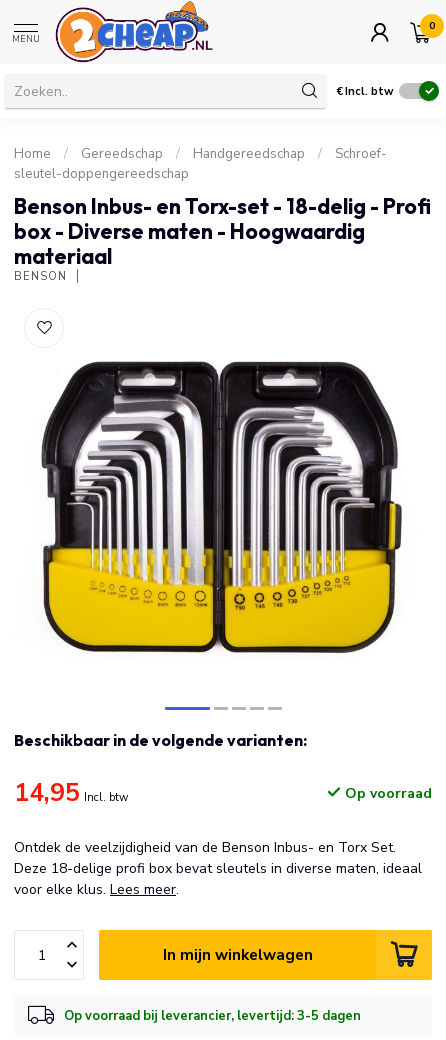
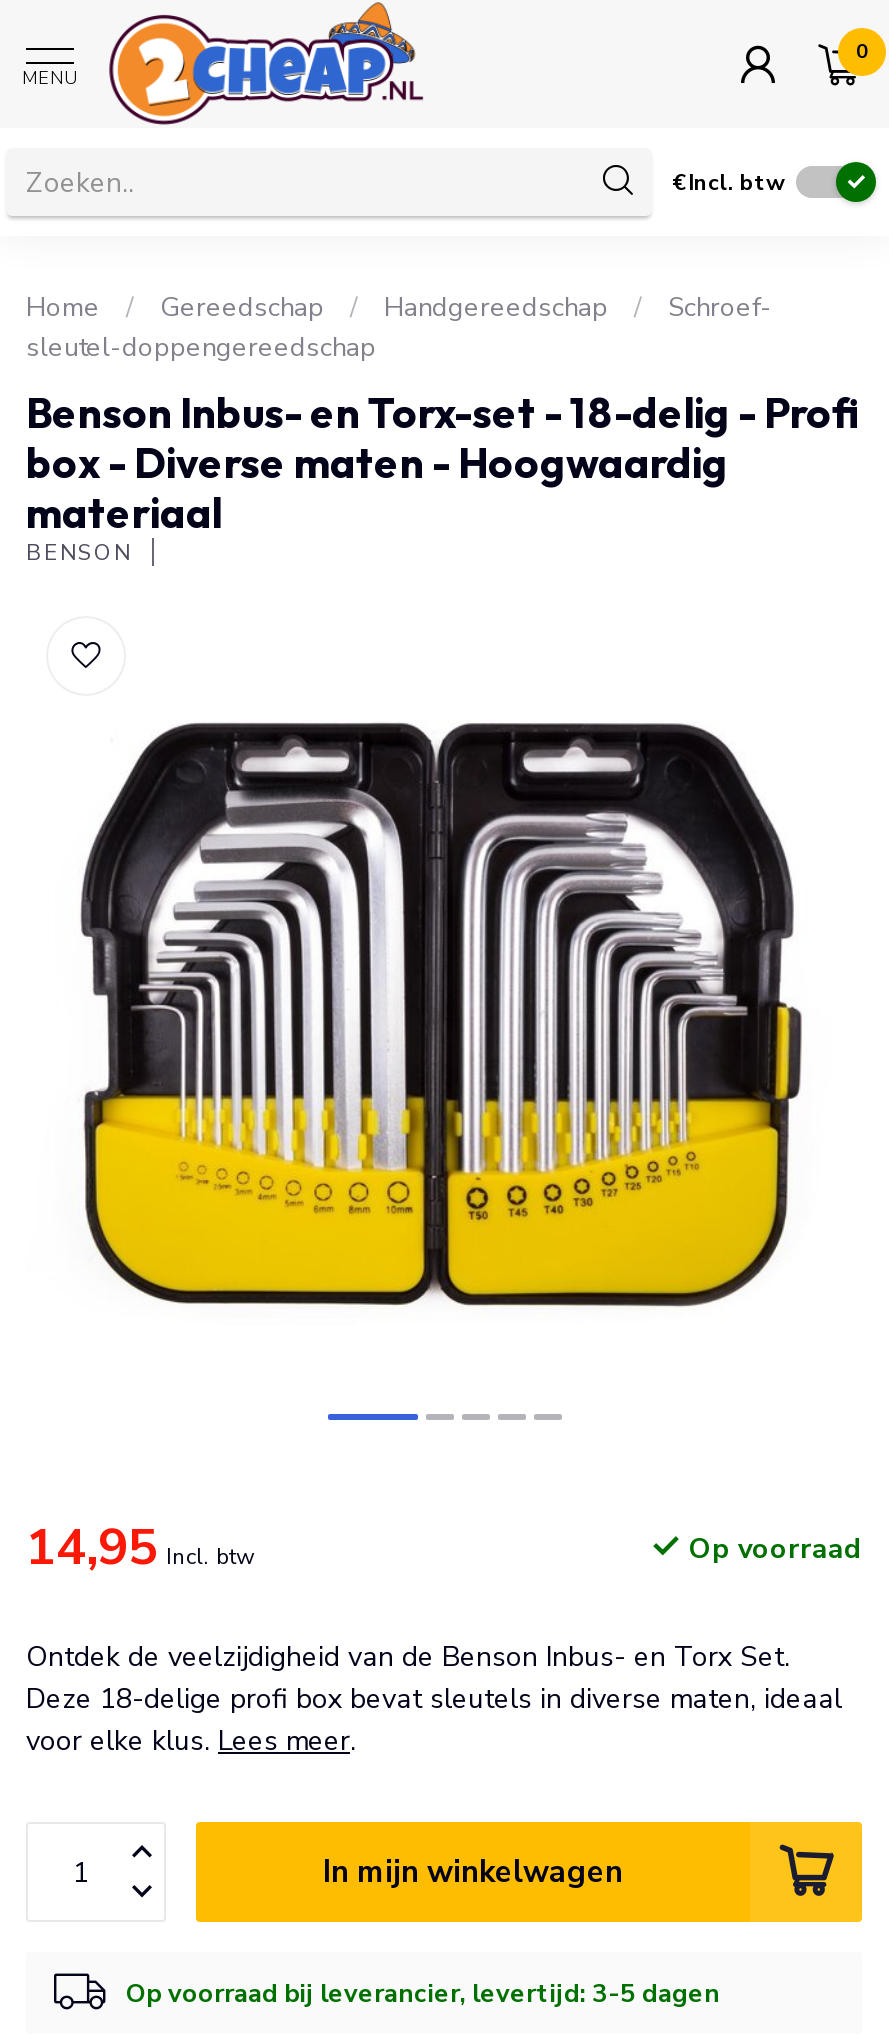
- Beschikbaar in de volgende varianten:
